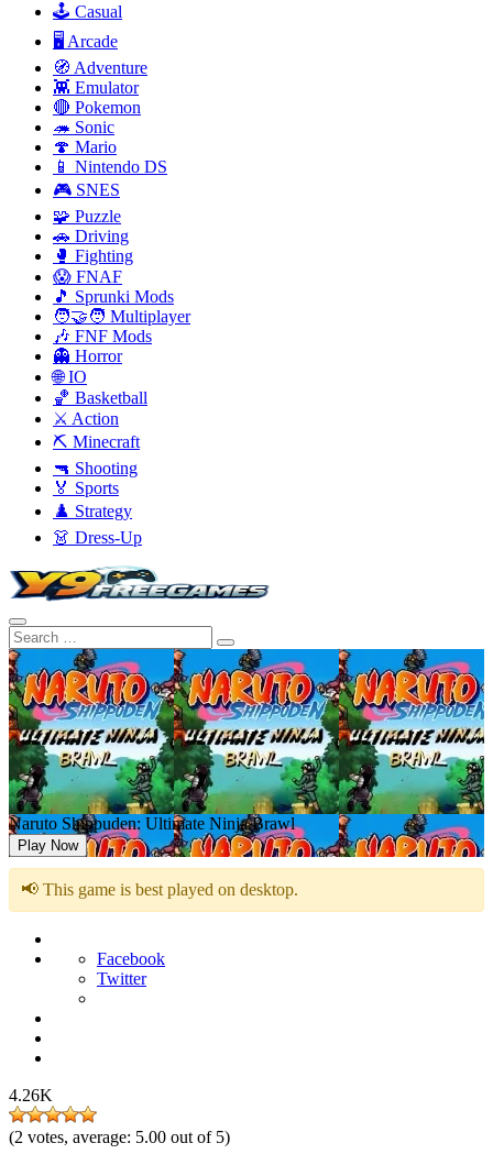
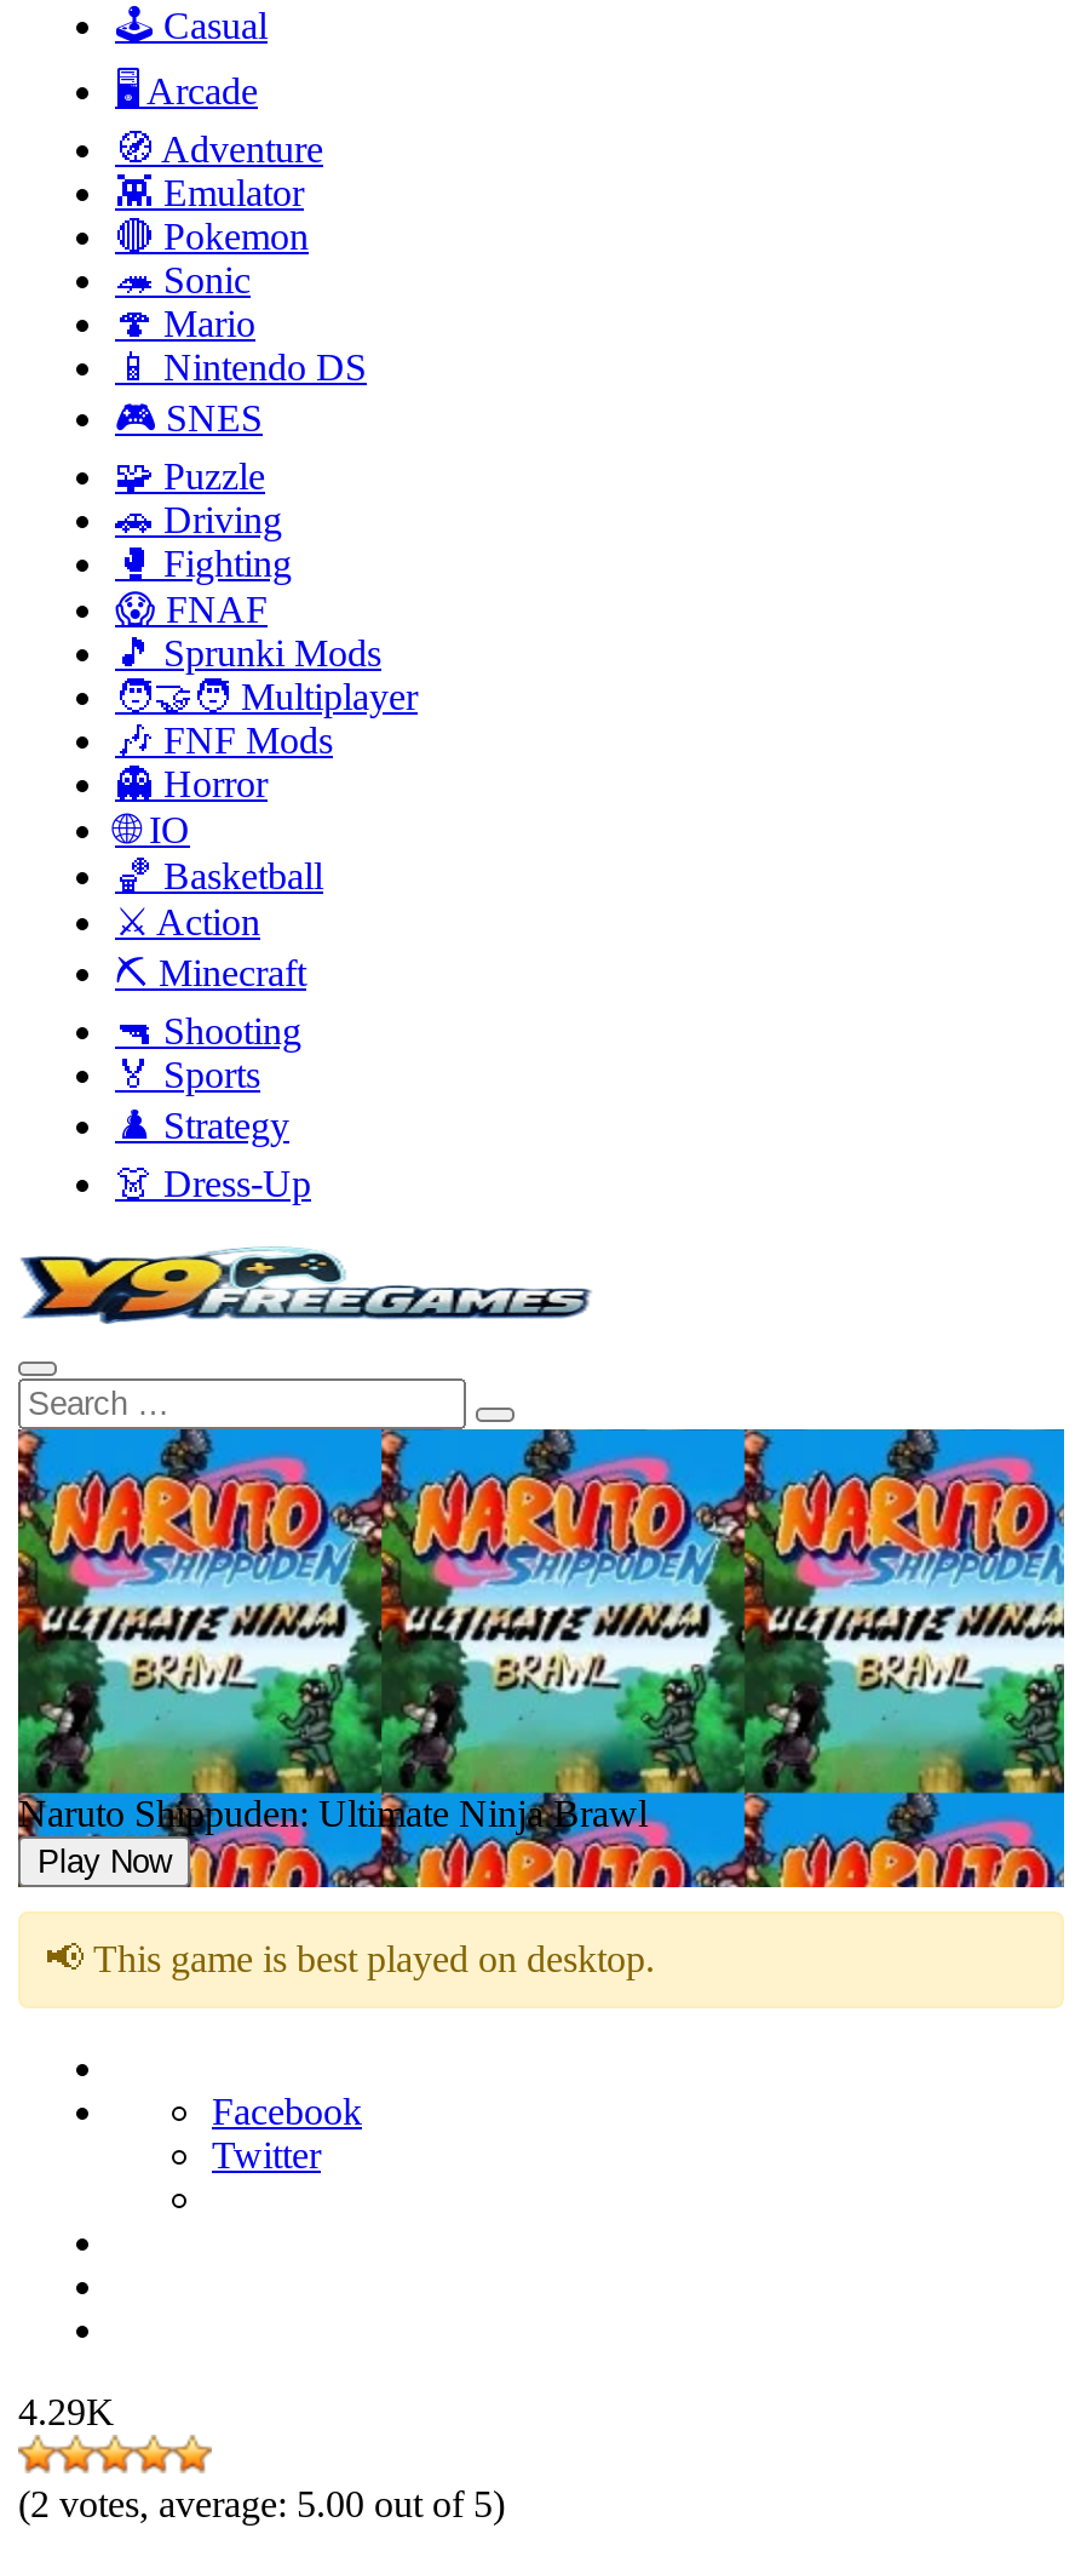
- 4.26K
+ 4.29K
